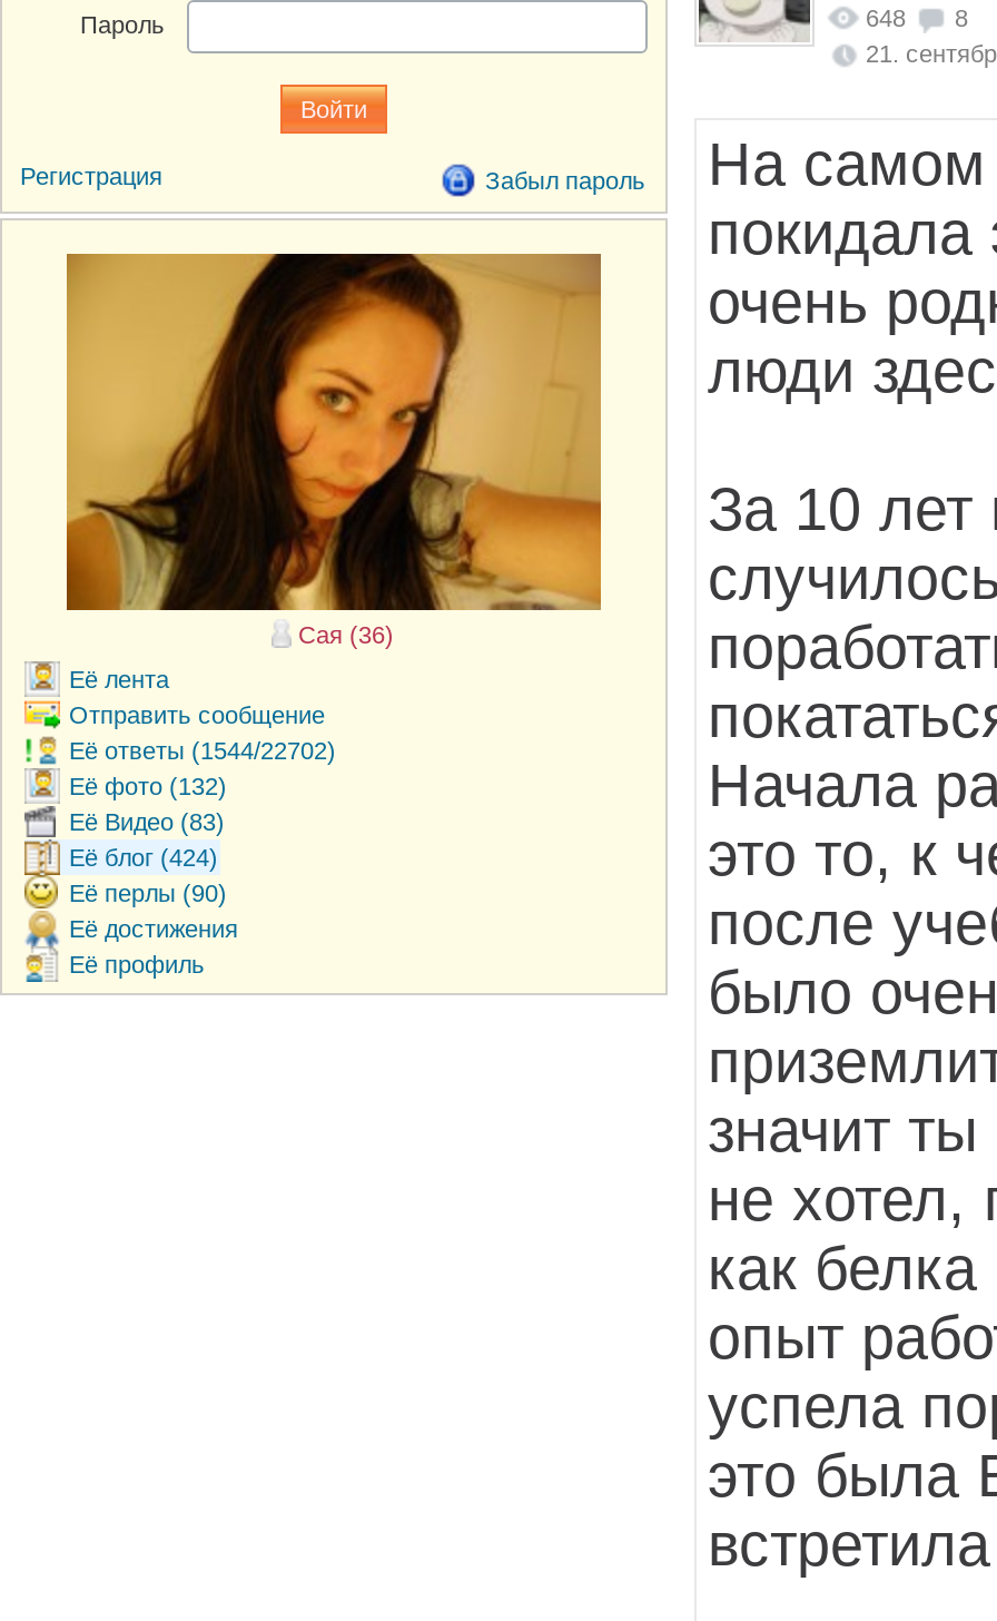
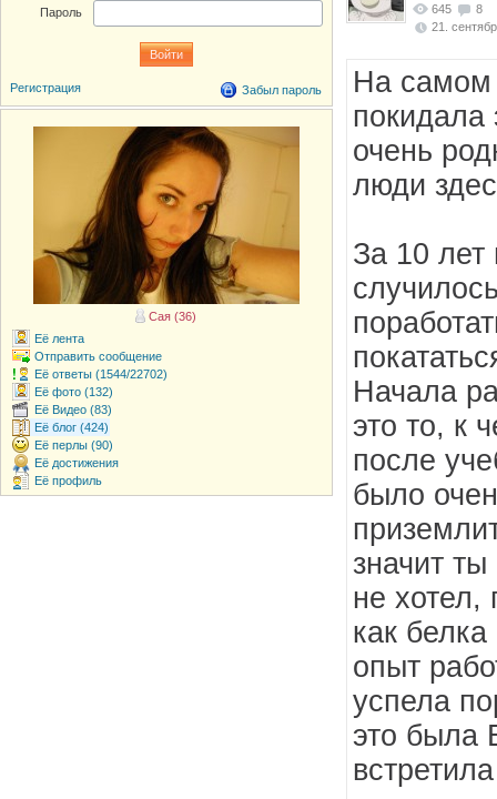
- 648 8
+ 645 8
